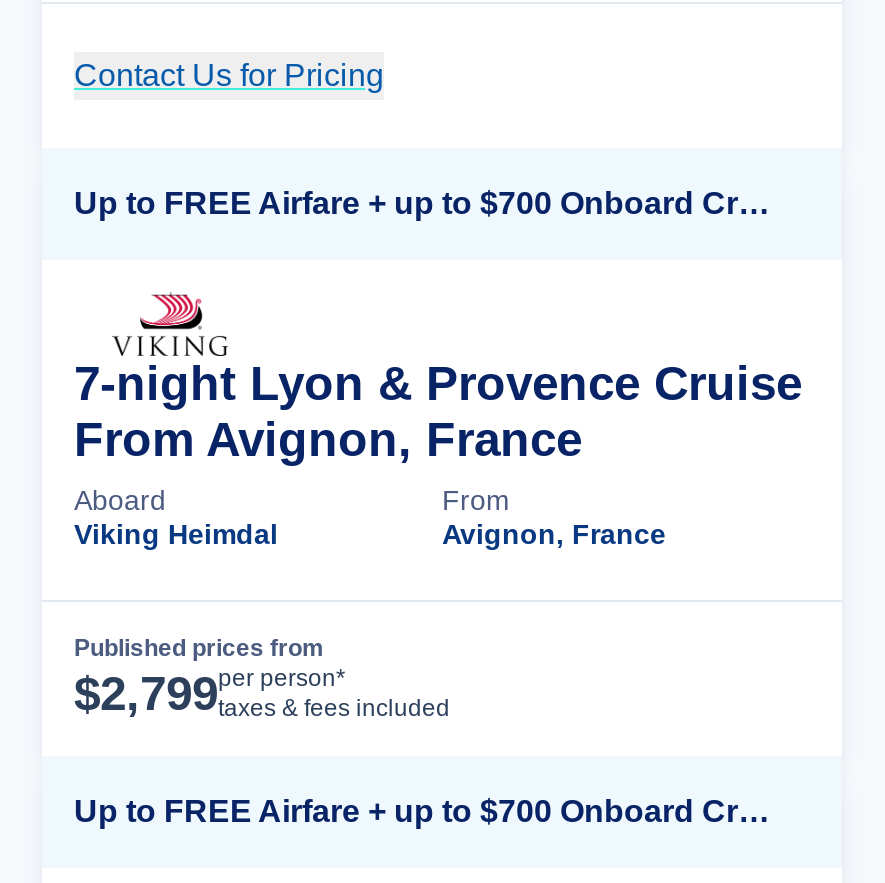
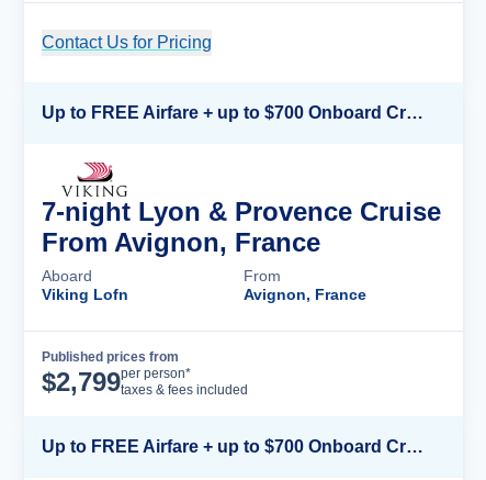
- Viking Heimdal
+ Viking Lofn
